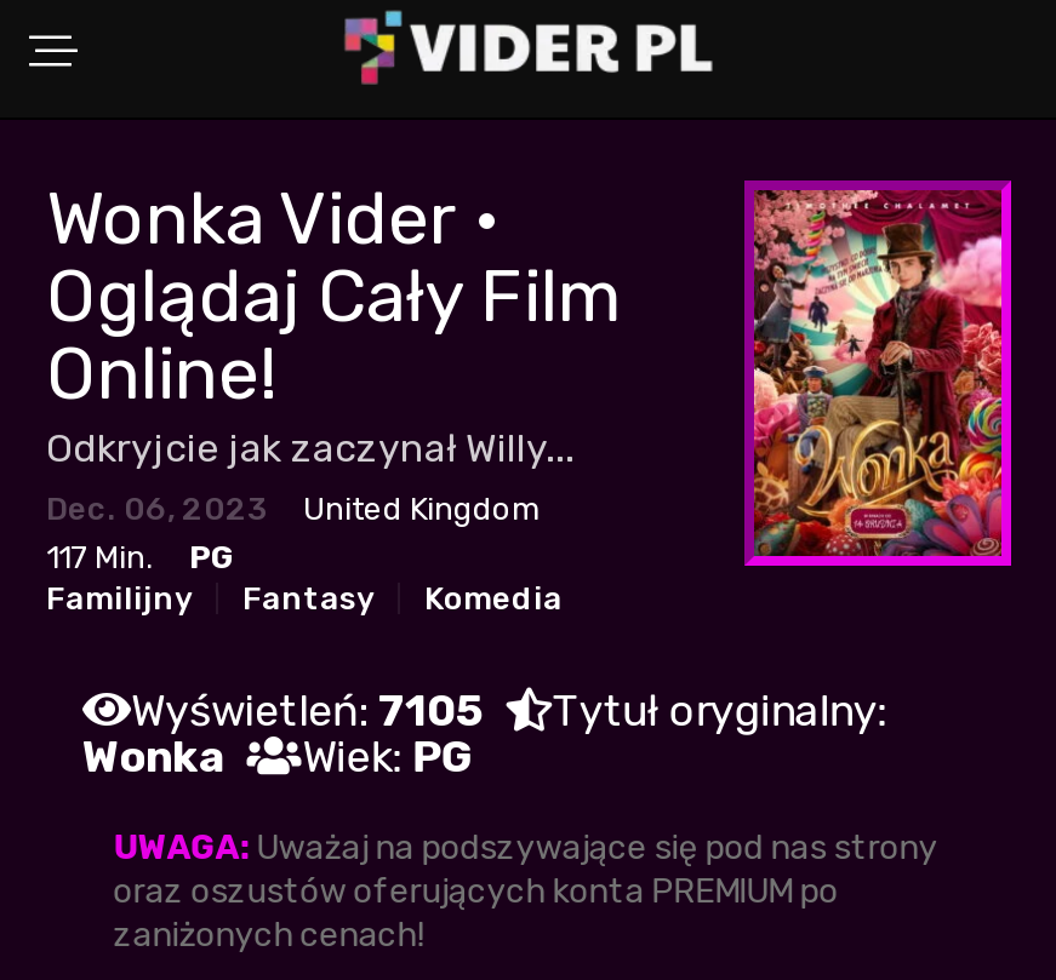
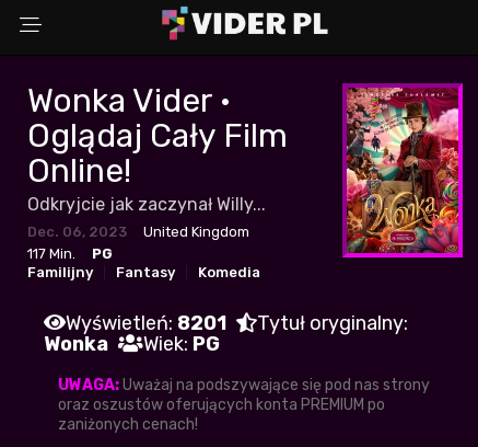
- Wyświetleń: 7105 Tytuł oryginalny:
+ Wyświetleń: 8201 Tytuł oryginalny:
